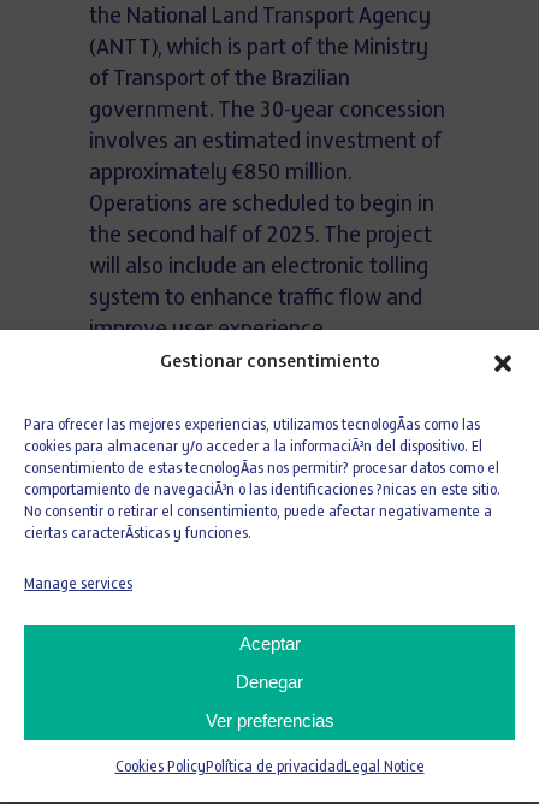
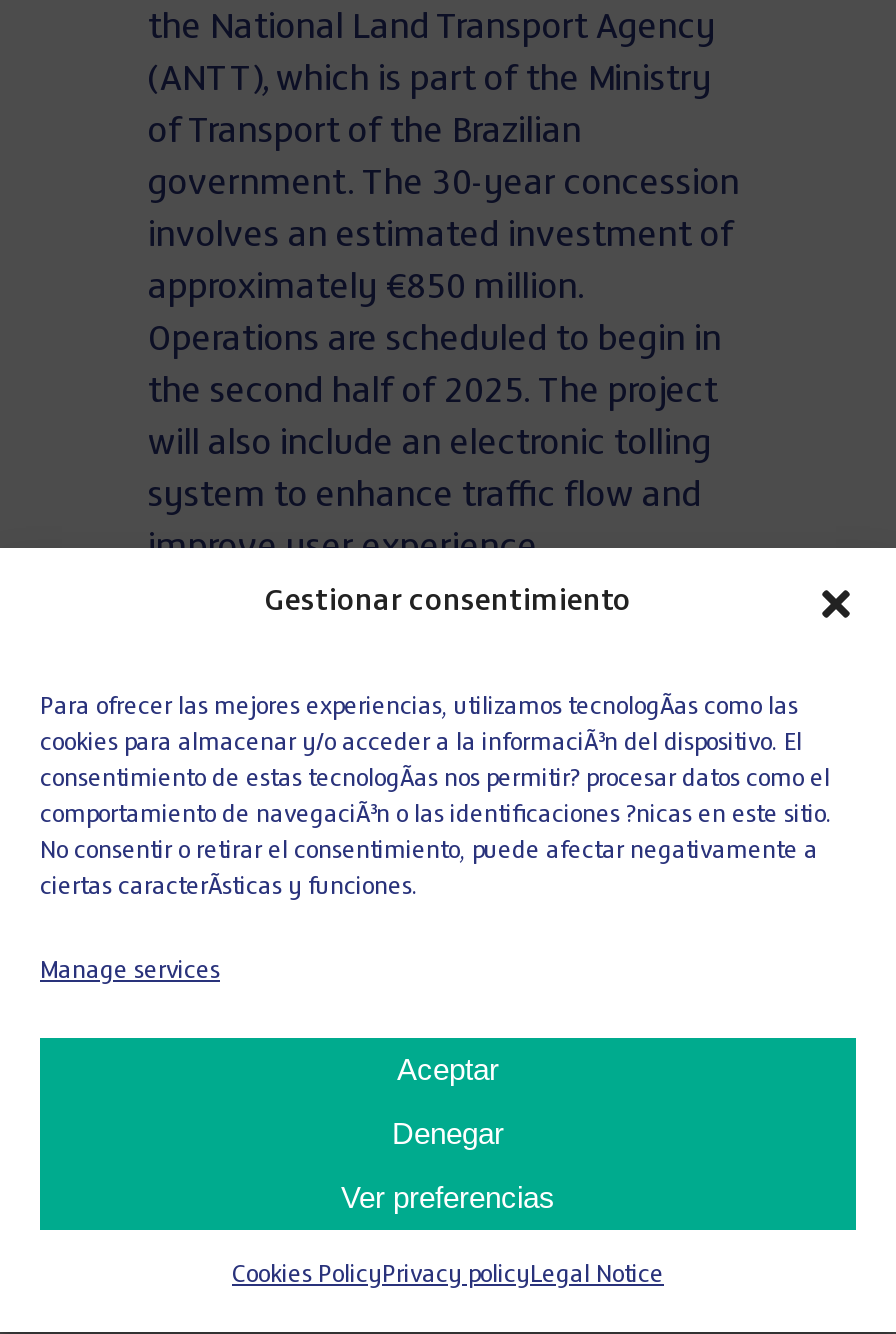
- Cookies PolicyPolítica de privacidadLegal Notice
+ Cookies PolicyPrivacy policyLegal Notice
